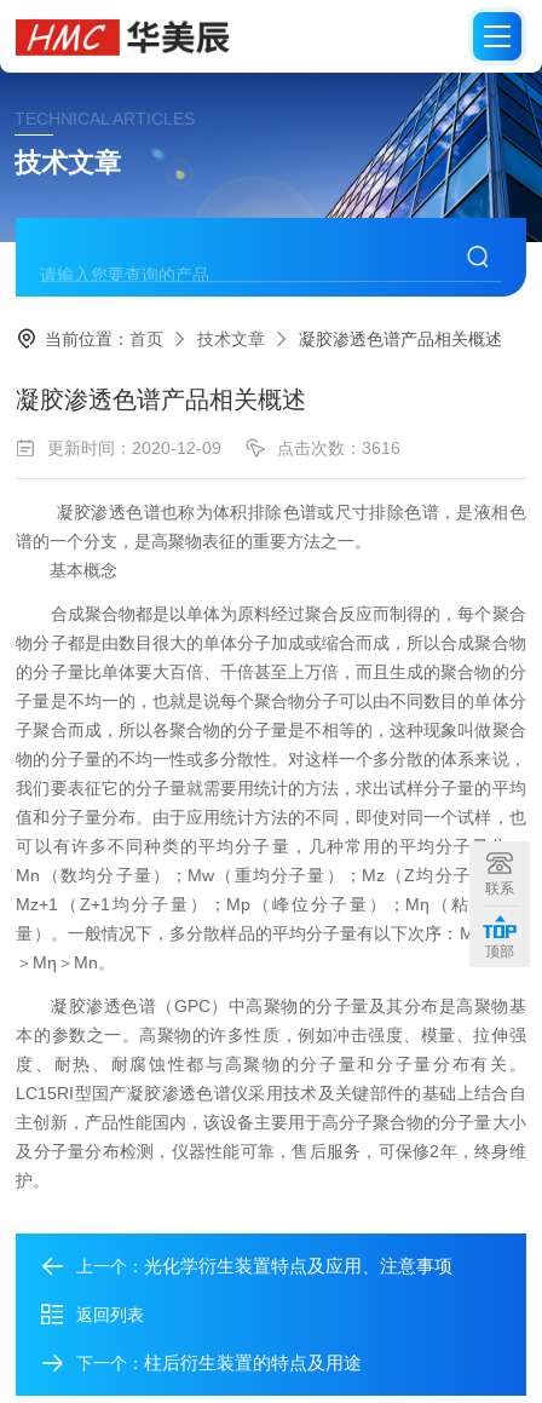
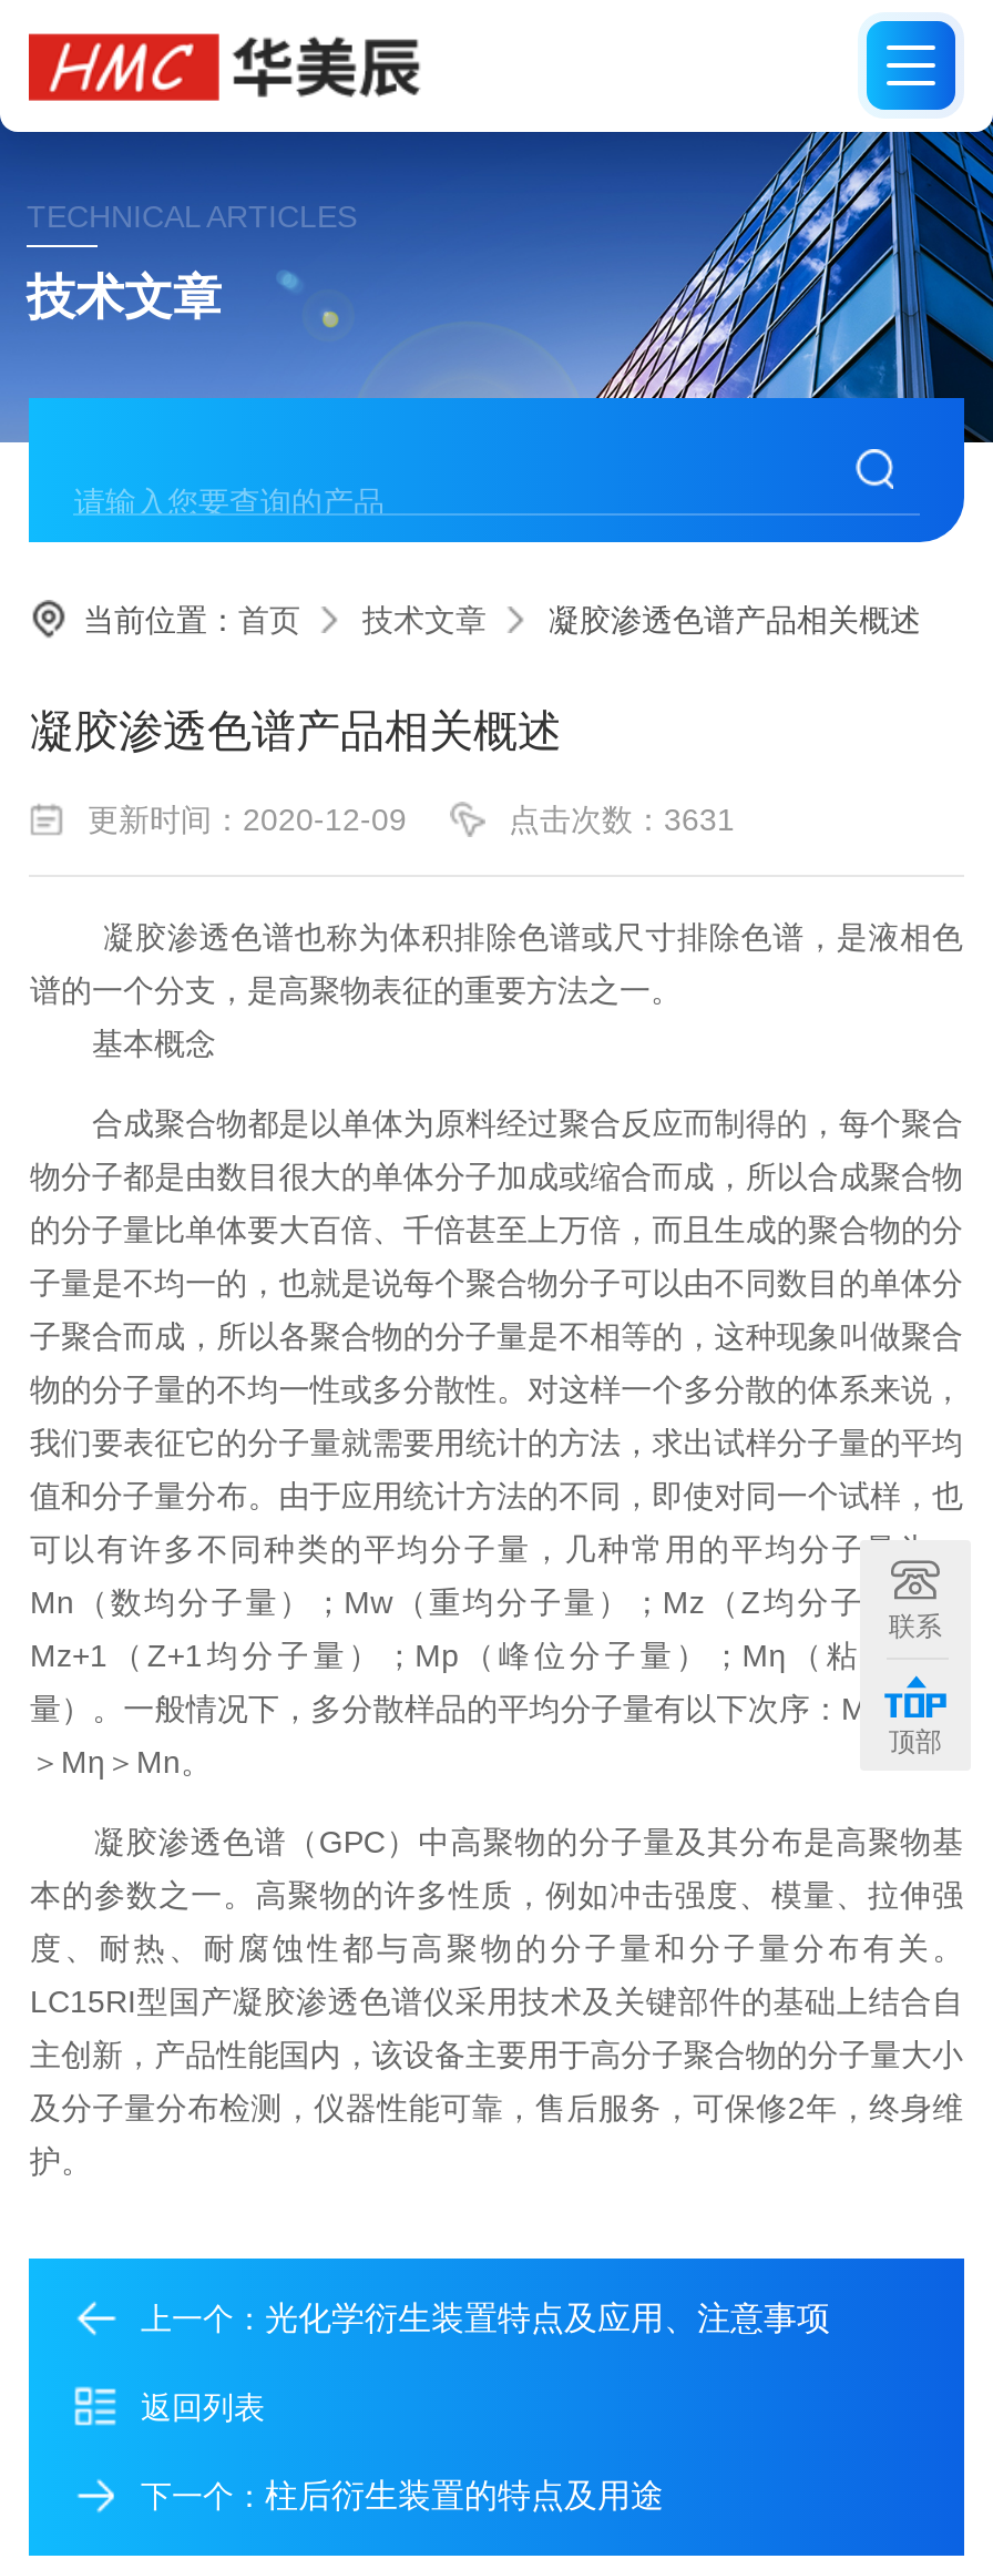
- 点击次数：3616
+ 点击次数：3631
